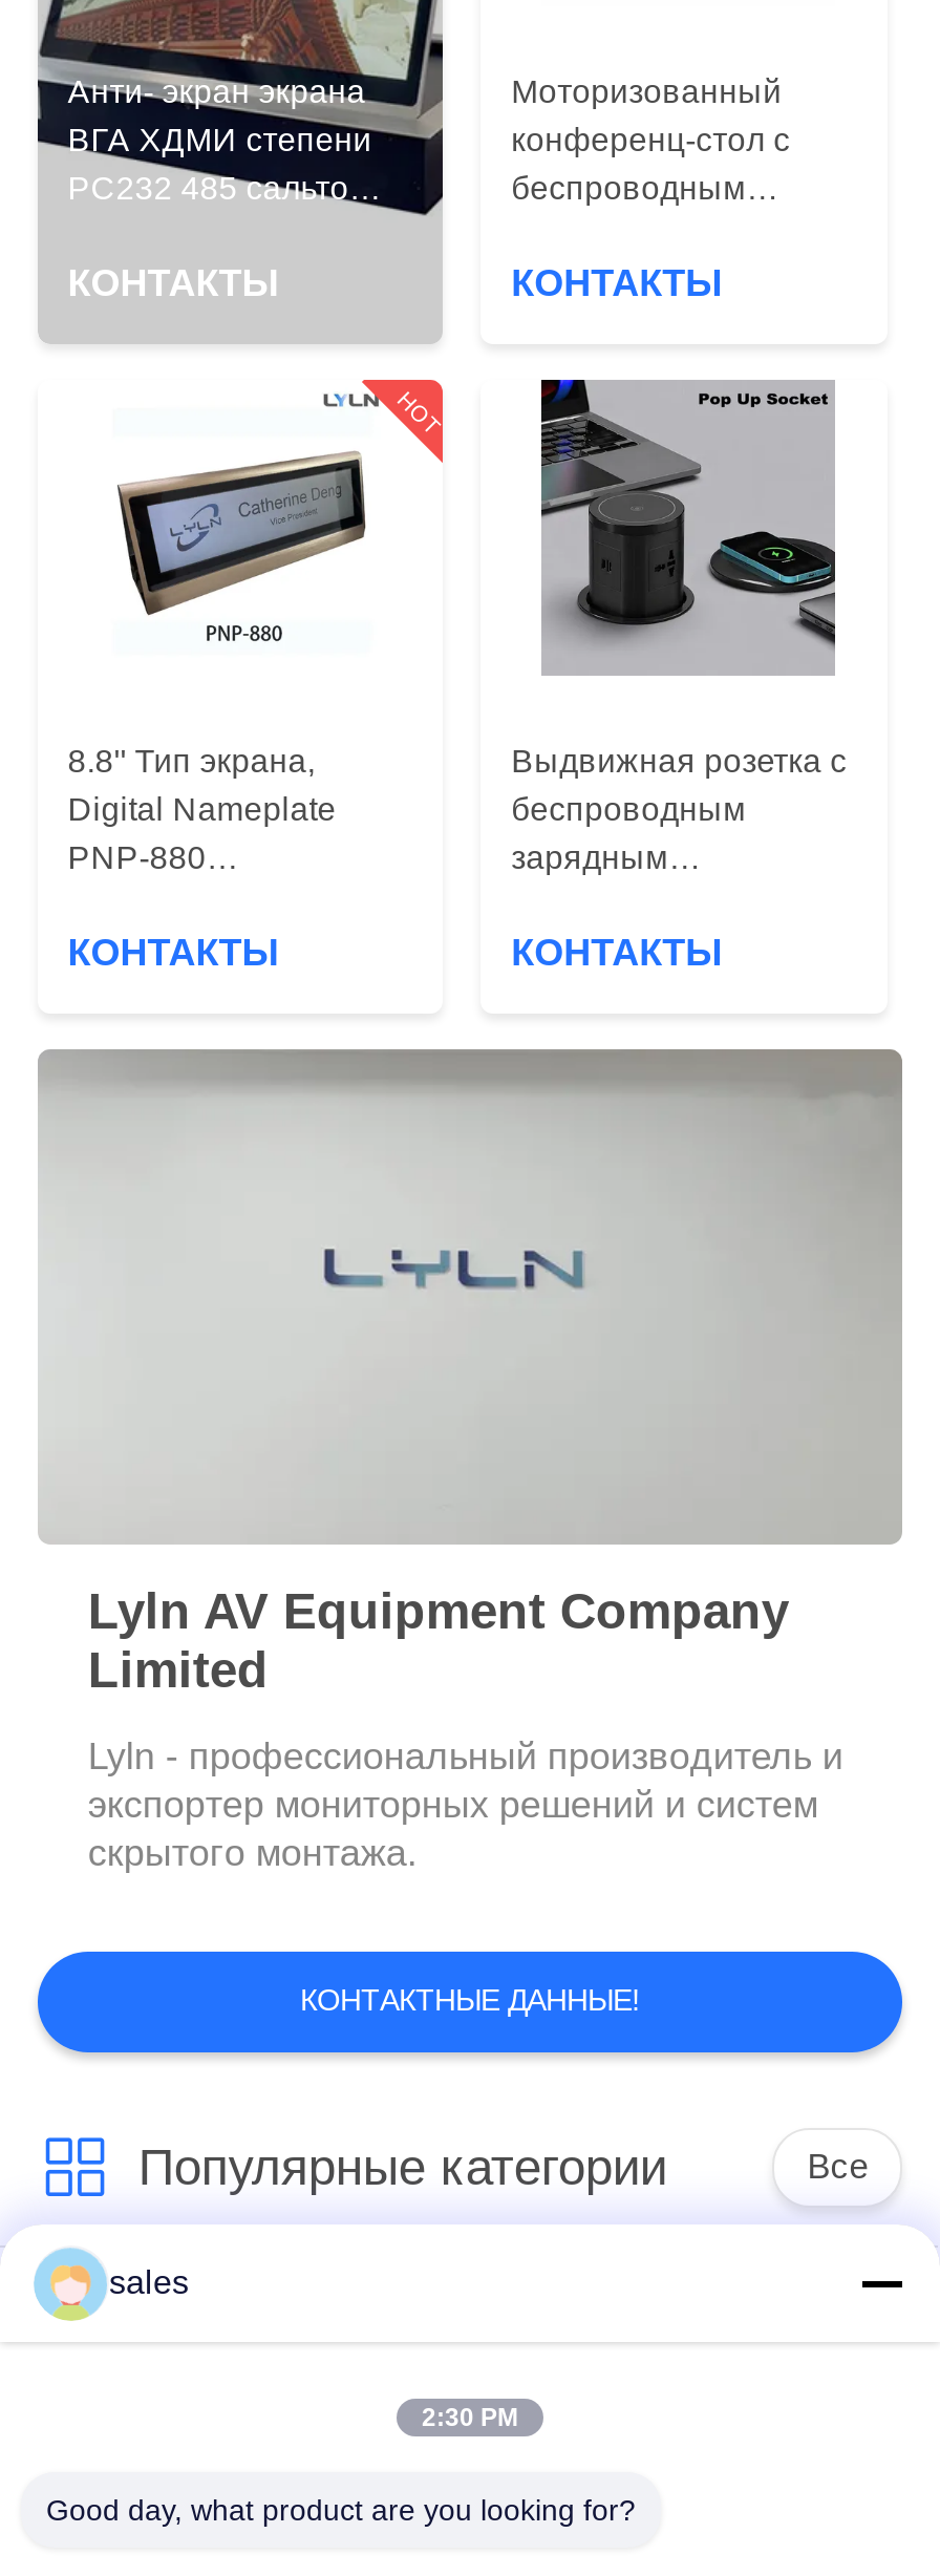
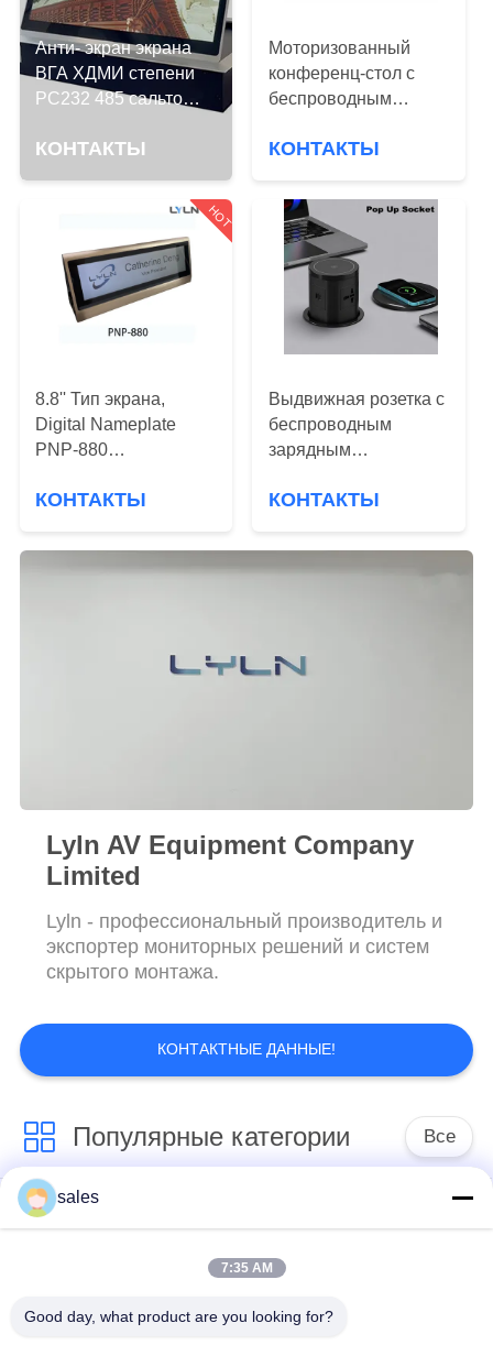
- 2:30 PM
+ 7:35 AM
